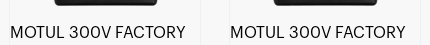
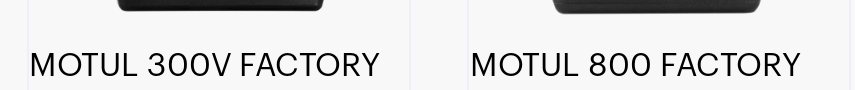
- MOTUL 300V FACTORY
+ MOTUL 800 FACTORY
